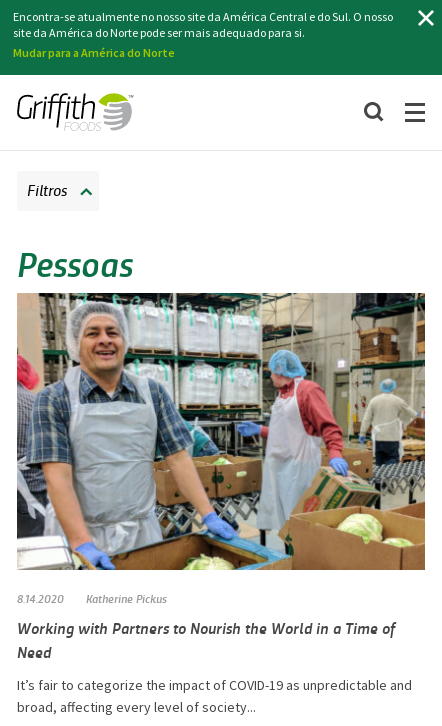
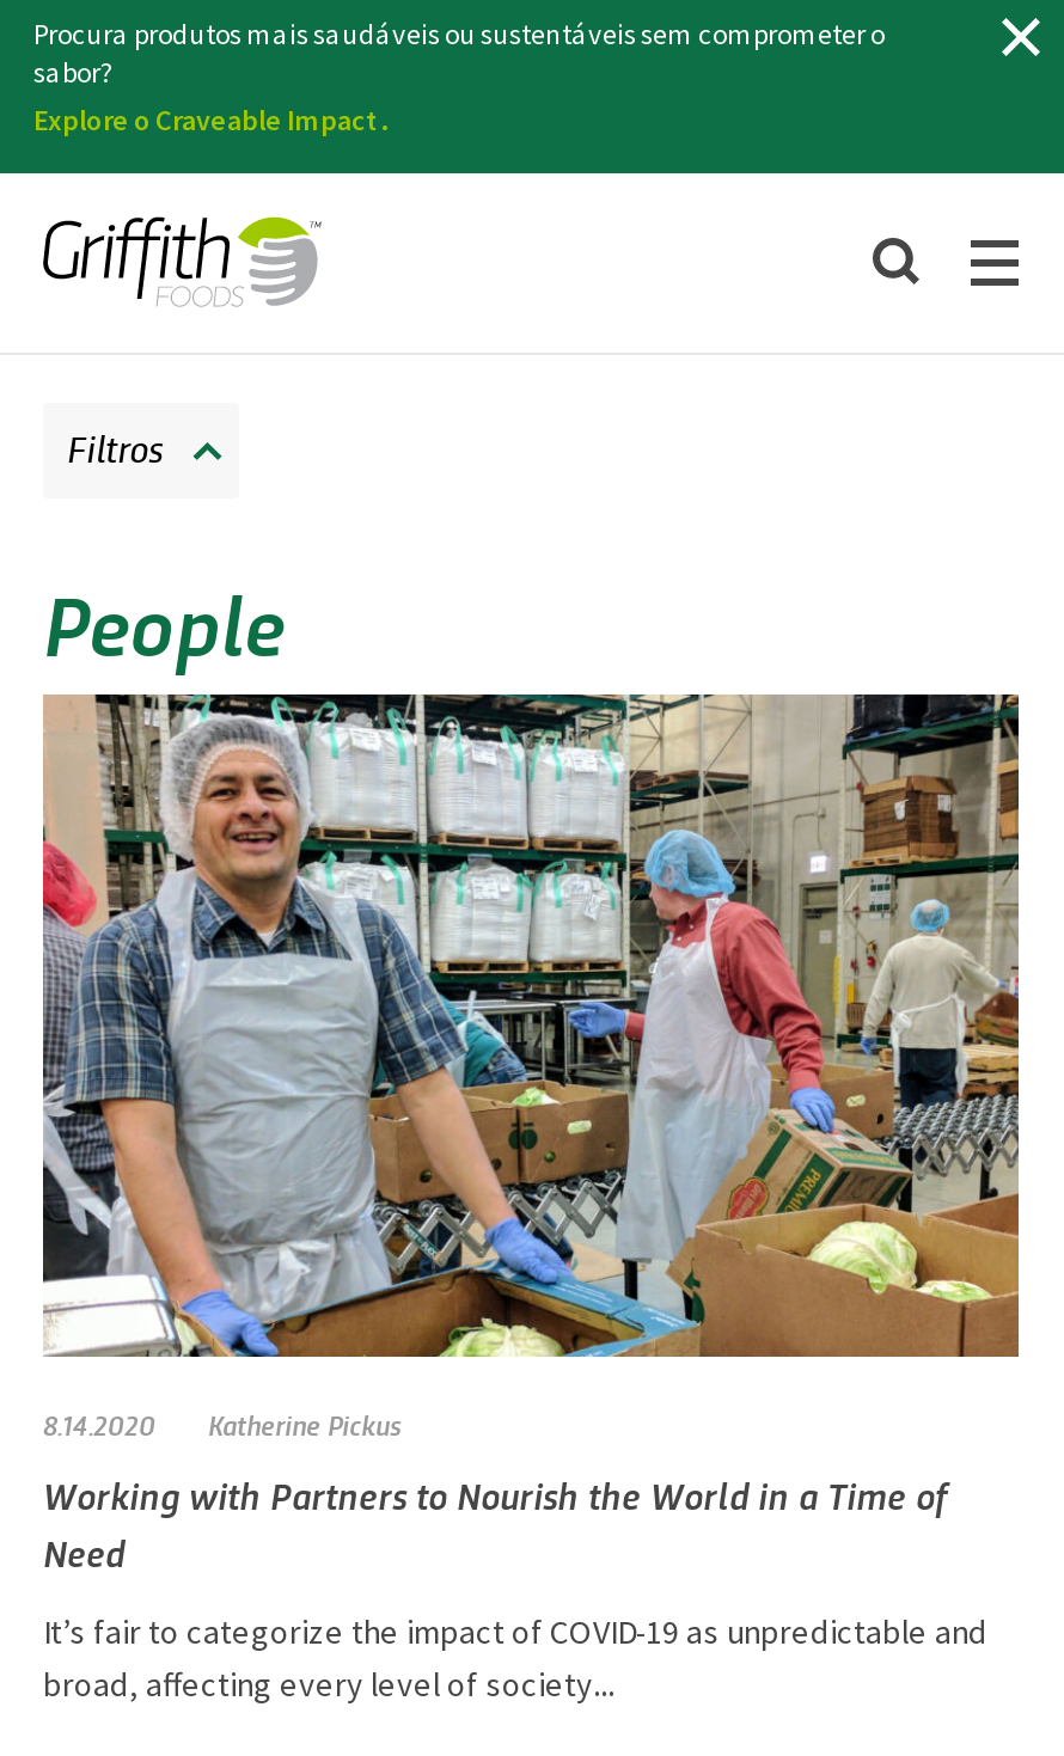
- Encontra-se atualmente no nosso site da América Central e do Sul. O nosso
- site da América do Norte pode ser mais adequado para si.
- Mudar para a América do Norte
+ Procura produtos mais saudáveis ou sustentáveis sem comprometer o
+ sabor?
+ Explore o Craveable Impact.

- Pessoas
+ People
